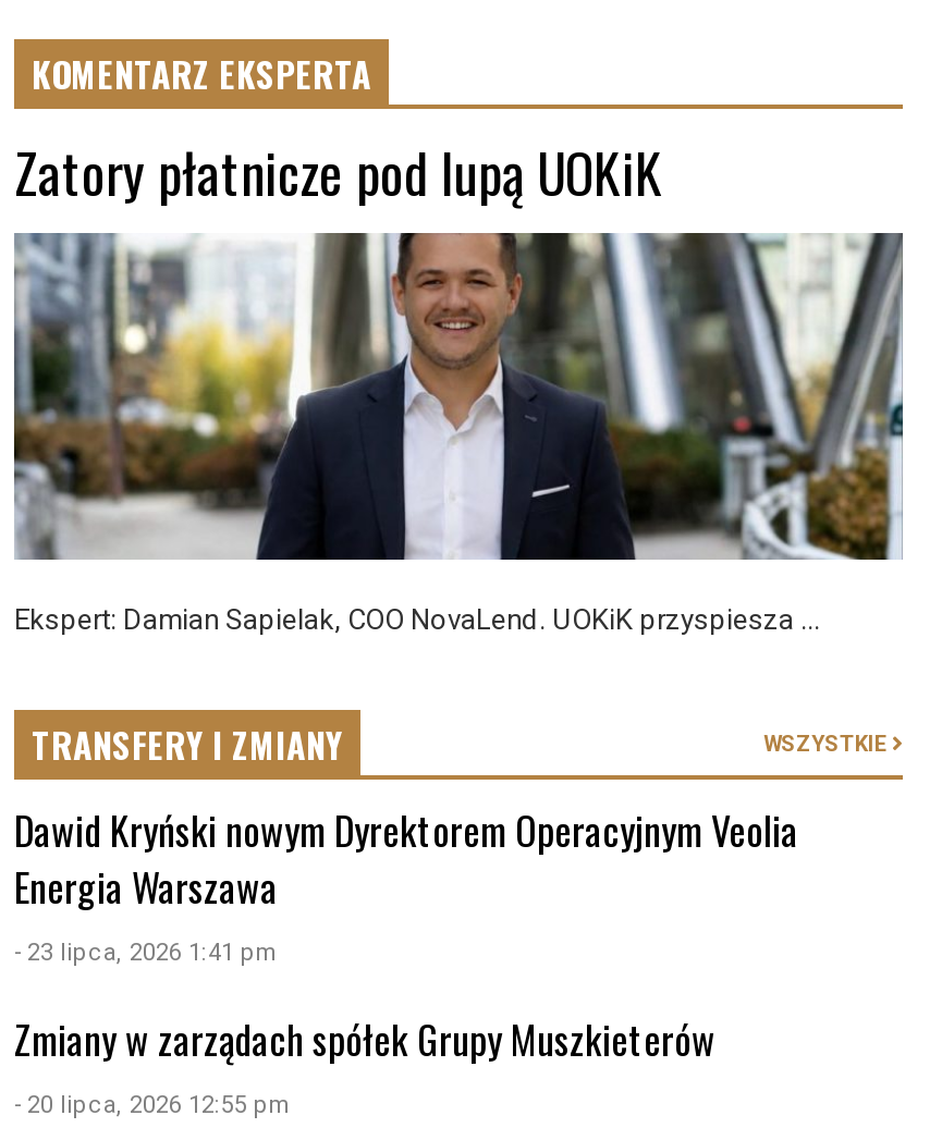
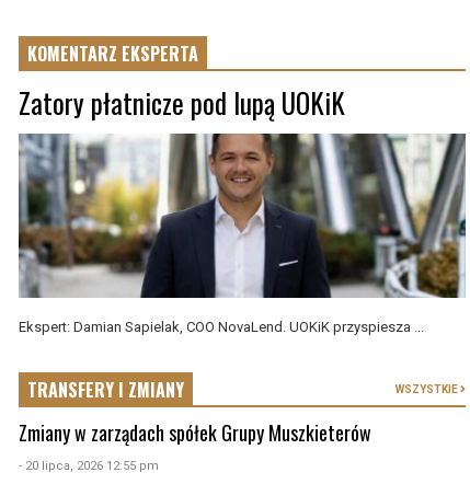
- Dawid Kryński nowym Dyrektorem Operacyjnym Veolia
- Energia Warszawa
- - 23 lipca, 2026 1:41 pm
